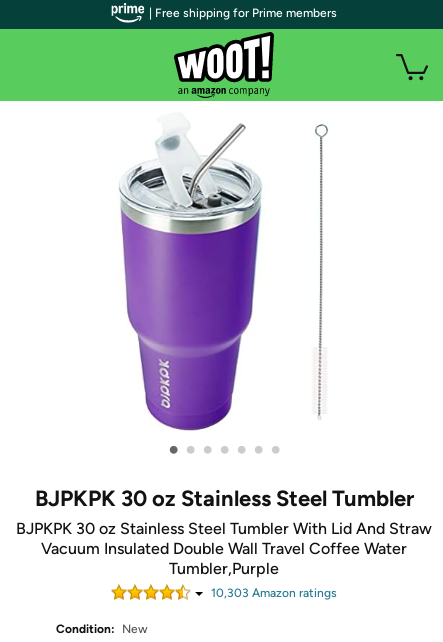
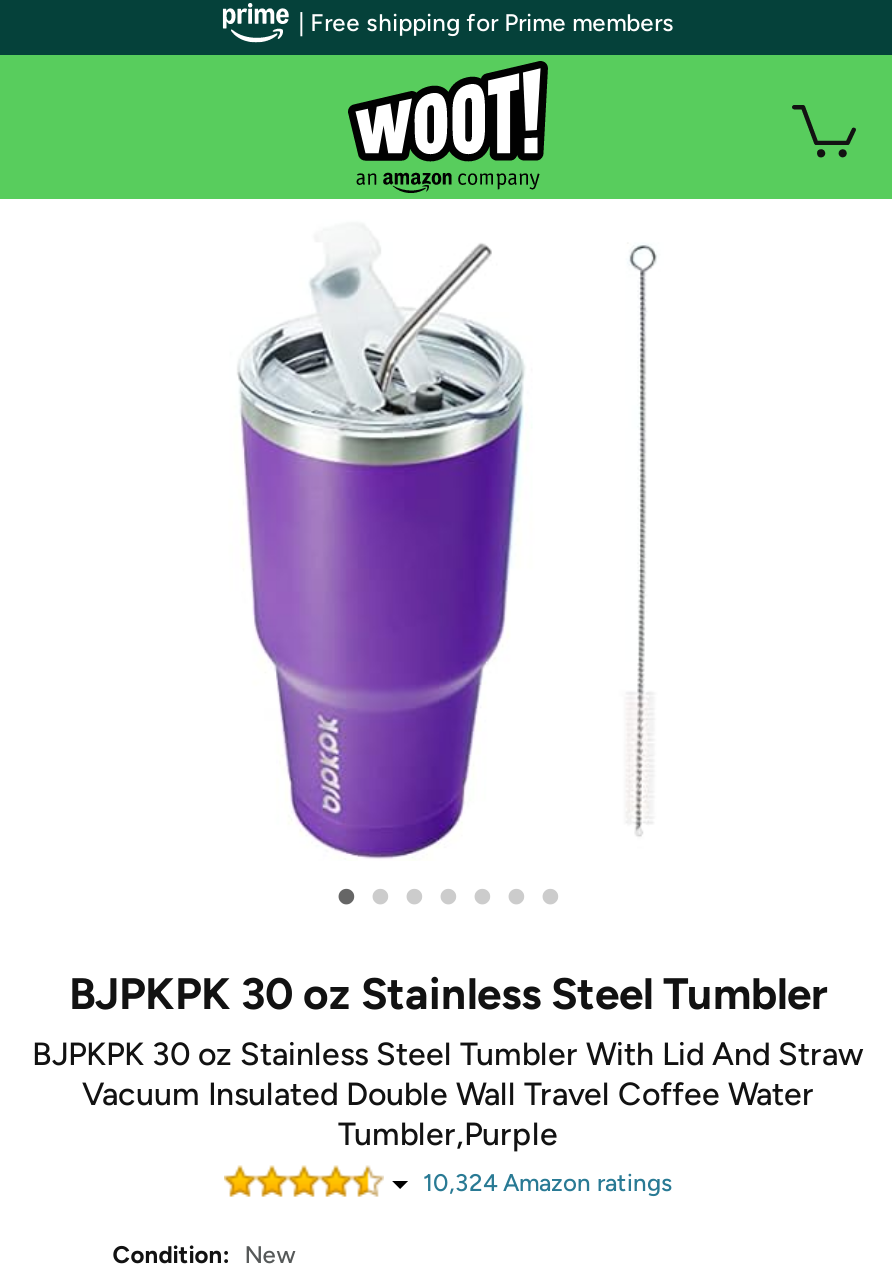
- 10,303 Amazon ratings
+ 10,324 Amazon ratings
